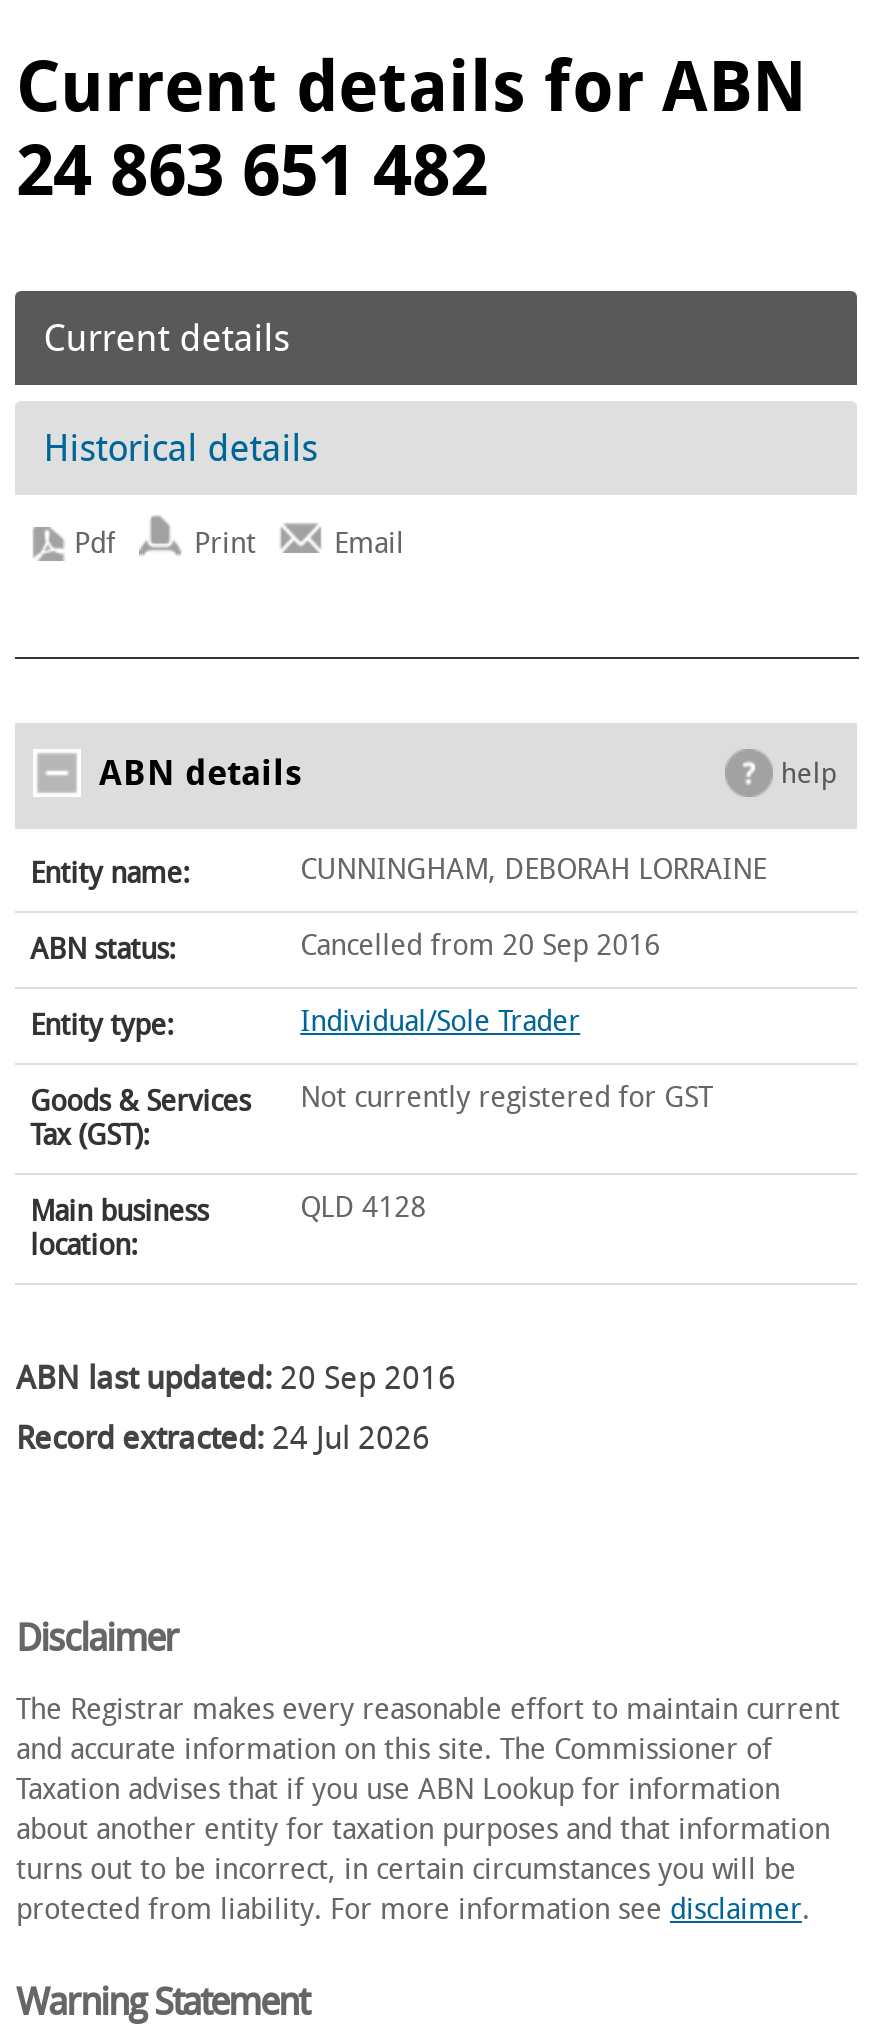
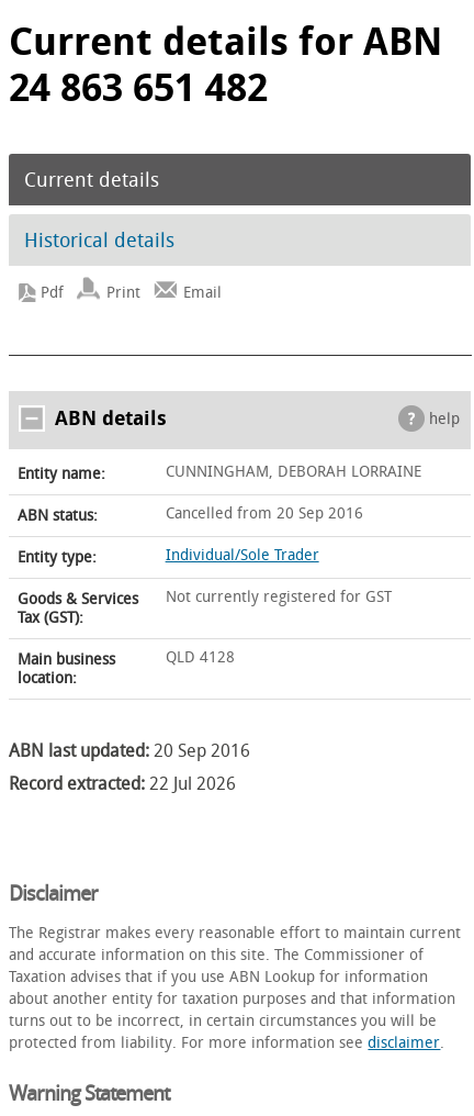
- Record extracted: 24 Jul 2026
+ Record extracted: 22 Jul 2026
